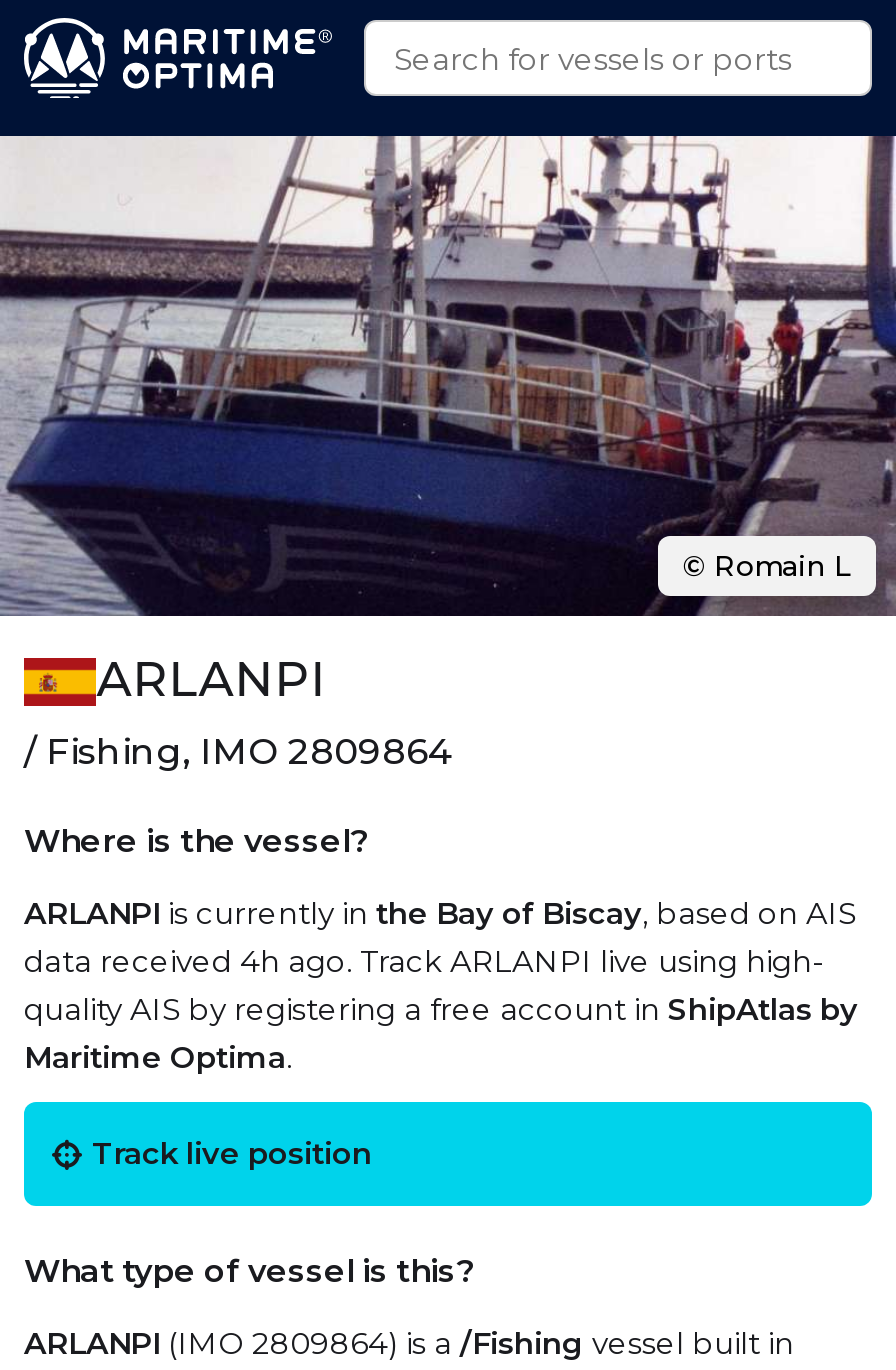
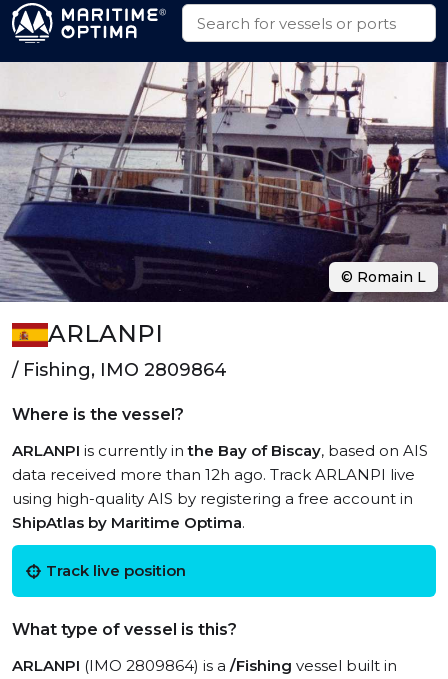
- data received 4h ago. Track ARLANPI live using high-
- quality AIS by registering a free account in ShipAtlas by
- Maritime Optima.
+ data received more than 12h ago. Track ARLANPI live
+ using high-quality AIS by registering a free account in
+ ShipAtlas by Maritime Optima.
